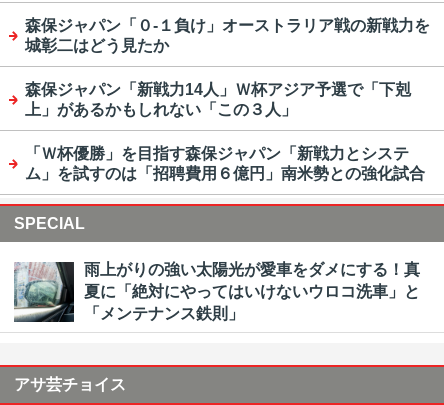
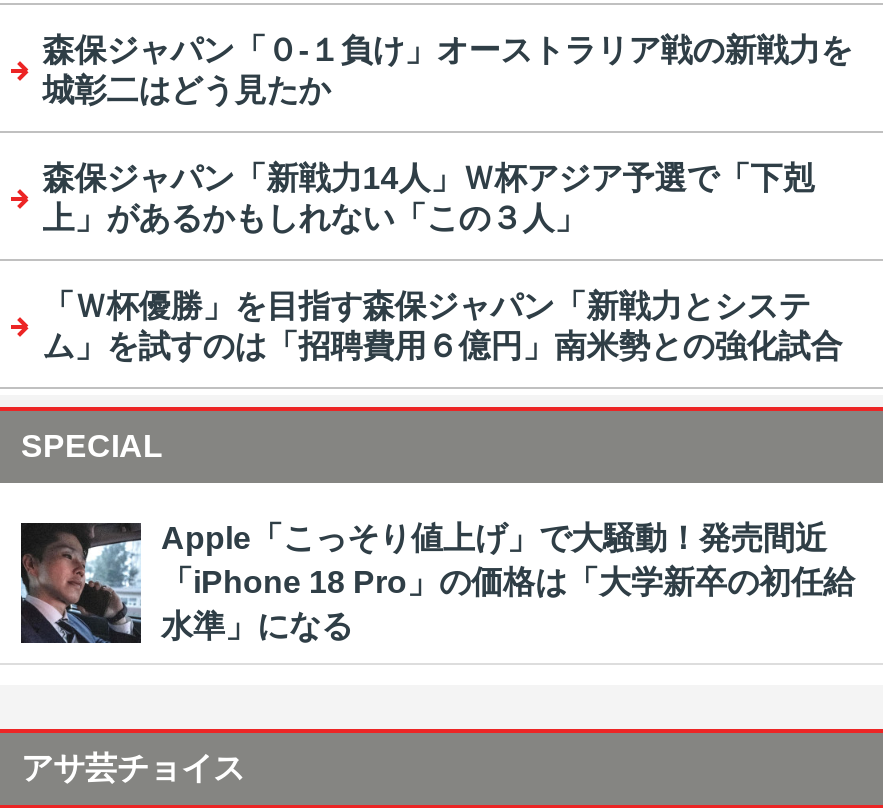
- [image]
- 雨上がりの強い太陽光が愛車をダメにする！真
- 夏に「絶対にやってはいけないウロコ洗車」と
- 「メンテナンス鉄則」
+ [image]
+ Apple「こっそり値上げ」で大騒動！発売間近
+ 「iPhone 18 Pro」の価格は「大学新卒の初任給
+ 水準」になる
